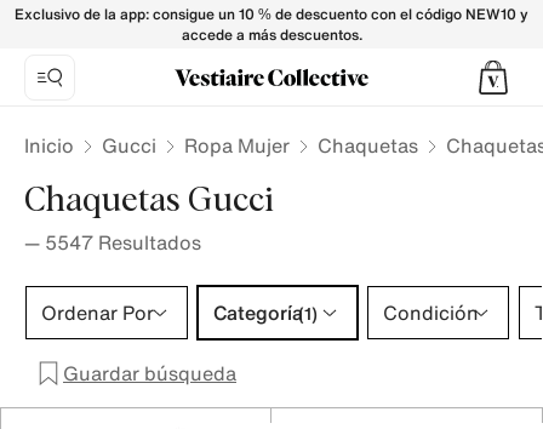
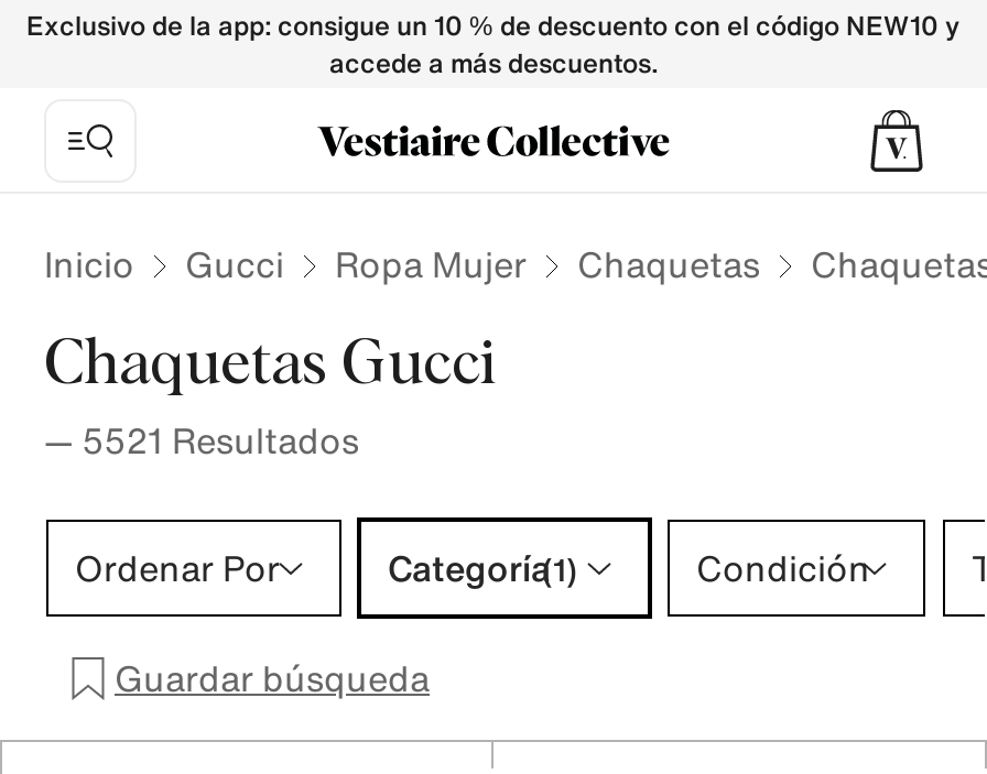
- — 5547 Resultados
+ — 5521 Resultados
